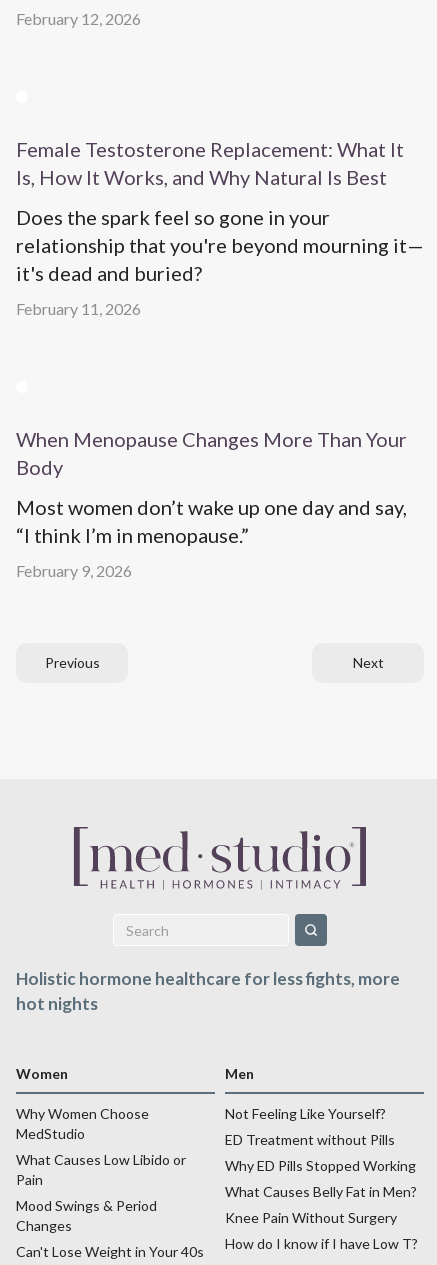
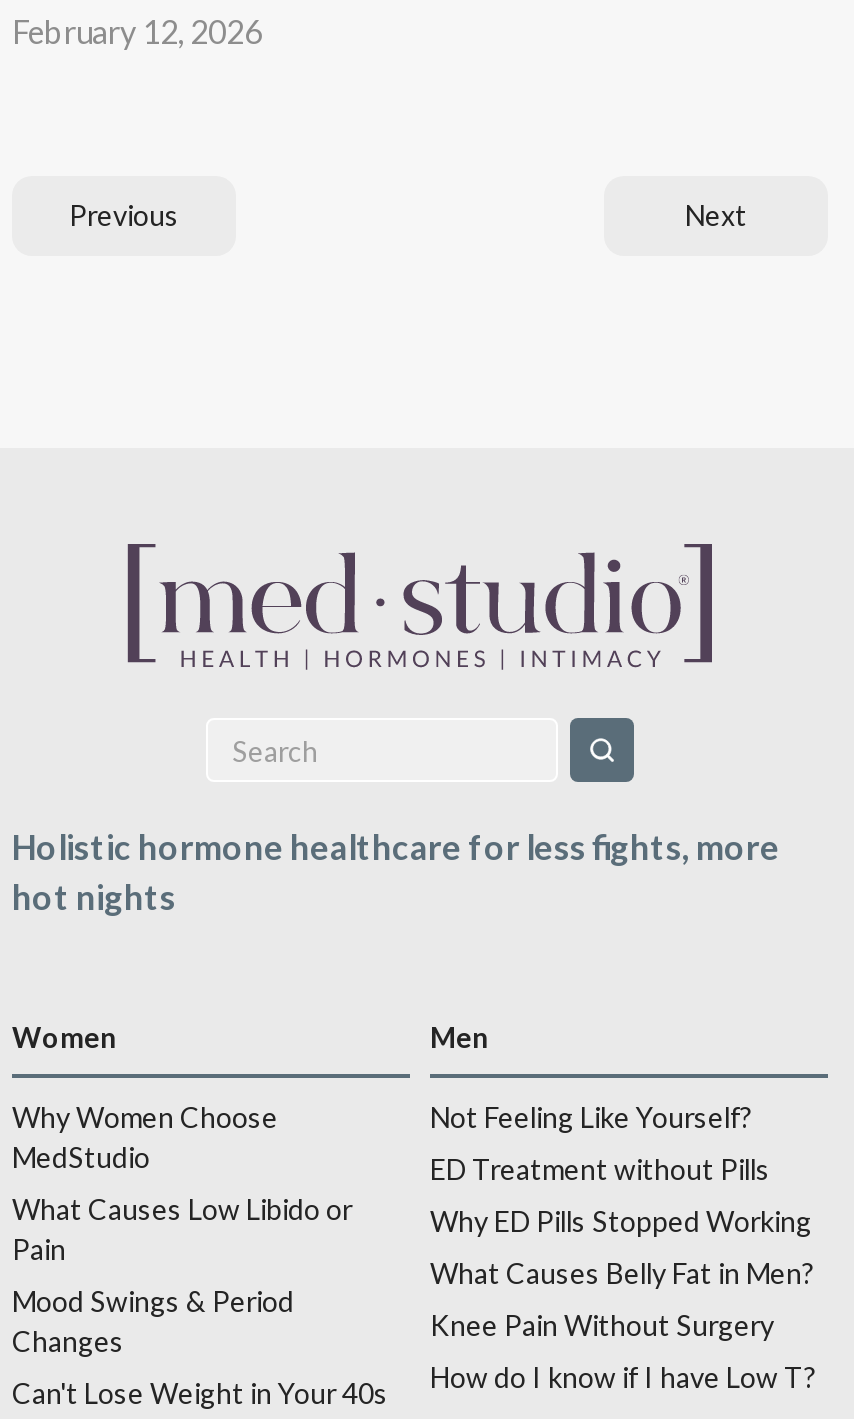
- Female Testosterone Replacement: What It
- Is, How It Works, and Why Natural Is Best
- Does the spark feel so gone in your
- relationship that you're beyond mourning it—
- it's dead and buried?
- February 11, 2026

- When Menopause Changes More Than Your
- Body
- Most women don’t wake up one day and say,
- “I think I’m in menopause.”
- February 9, 2026
